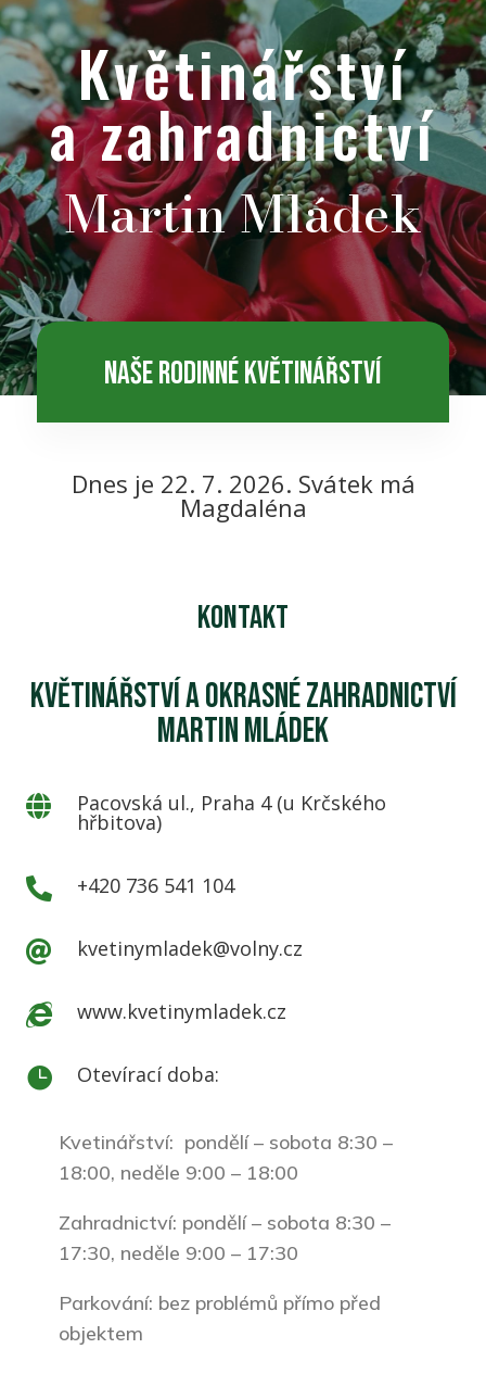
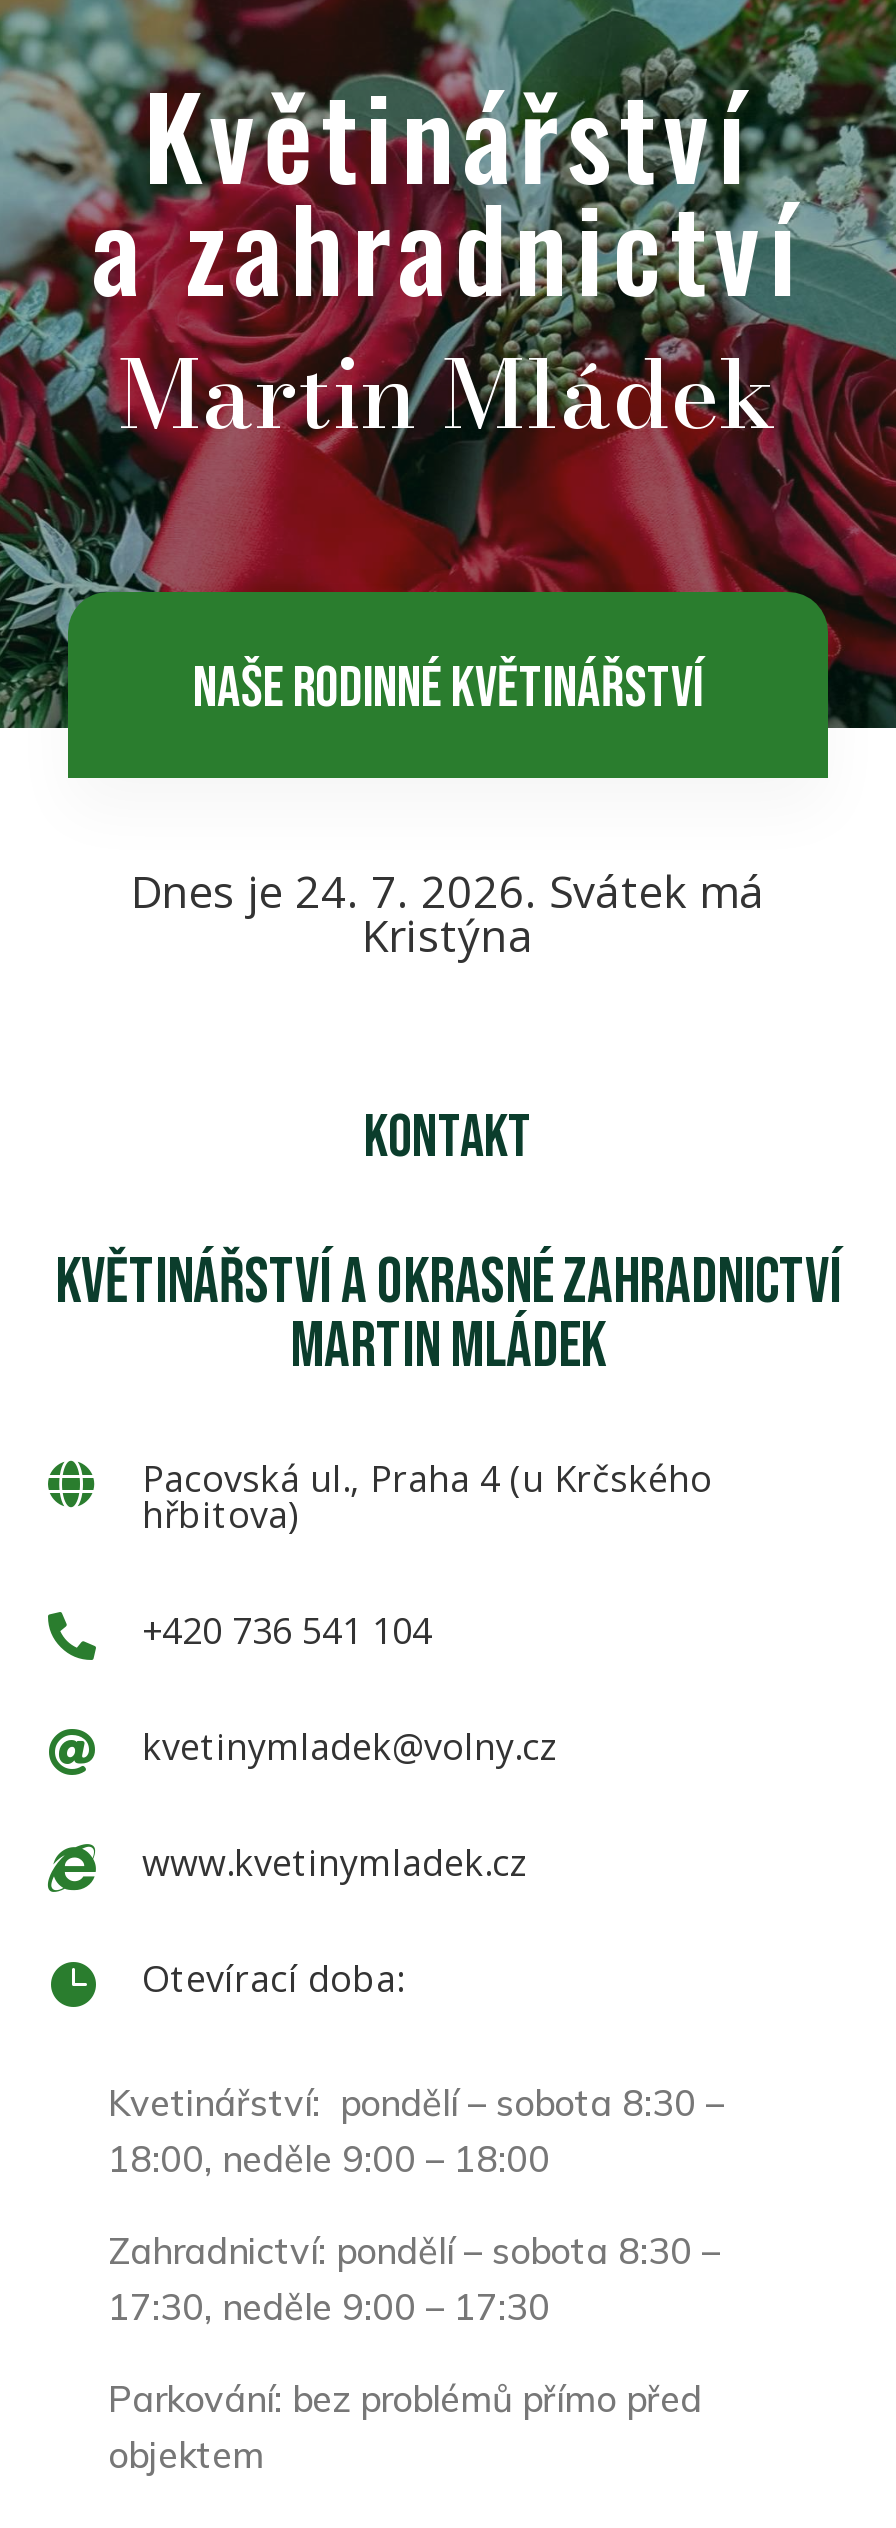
- Dnes je 22. 7. 2026. Svátek má
- Magdaléna
+ Dnes je 24. 7. 2026. Svátek má
+ Kristýna
